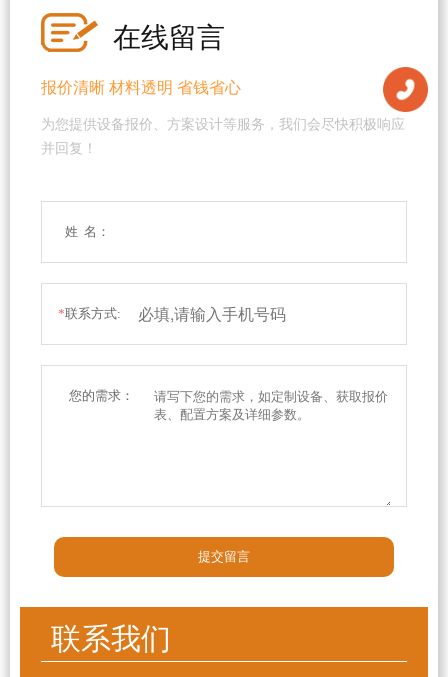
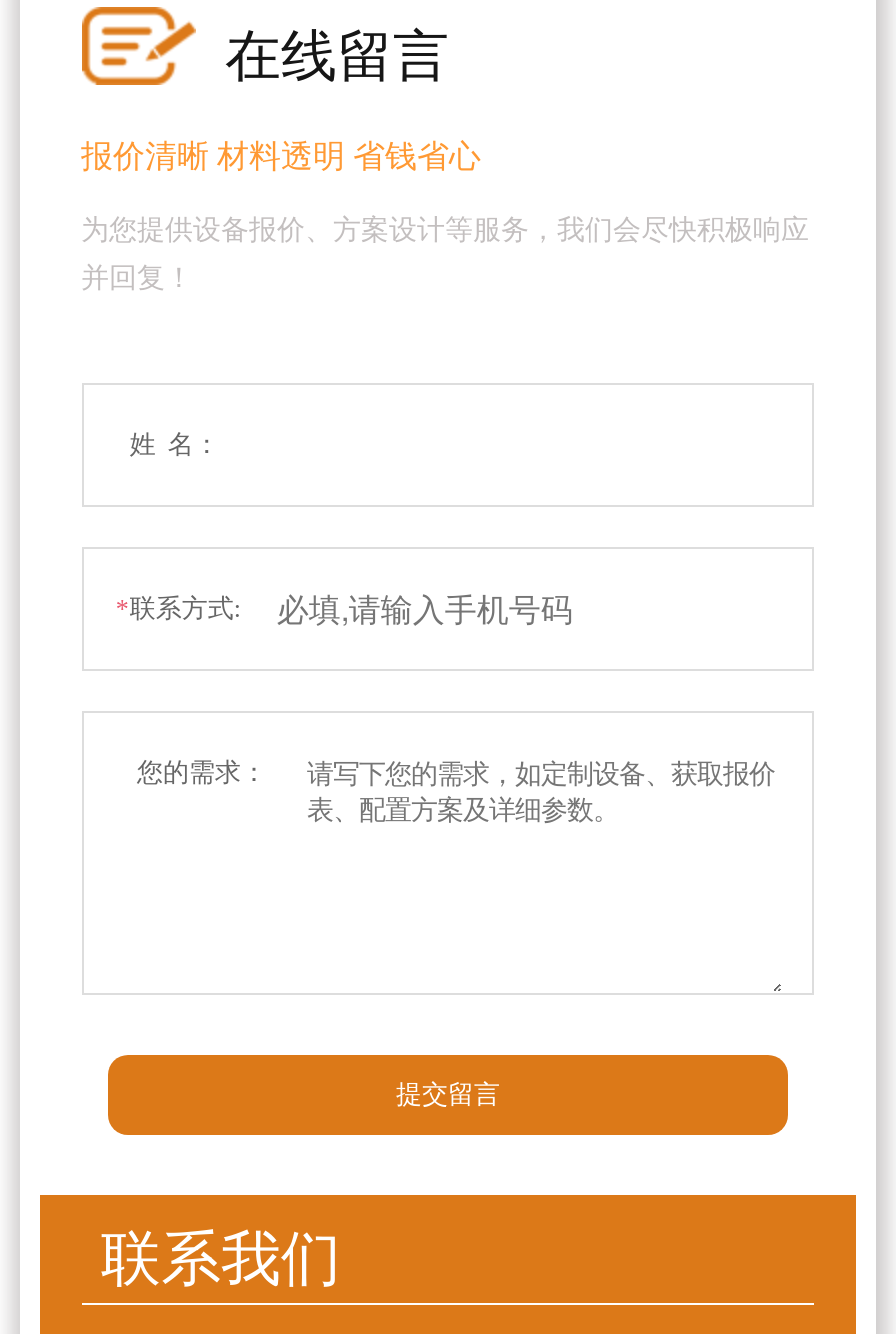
- [image]
